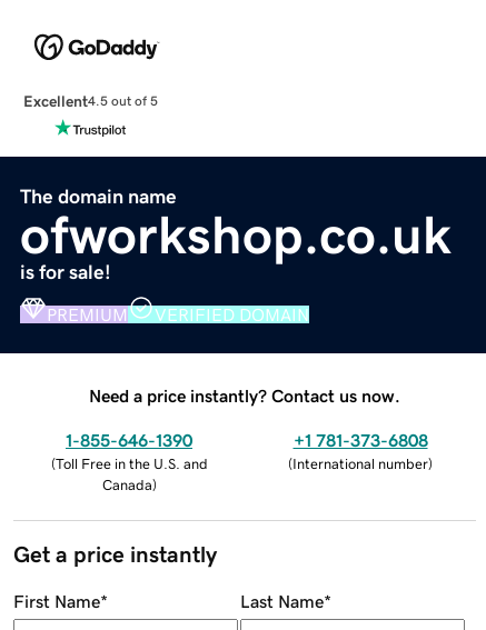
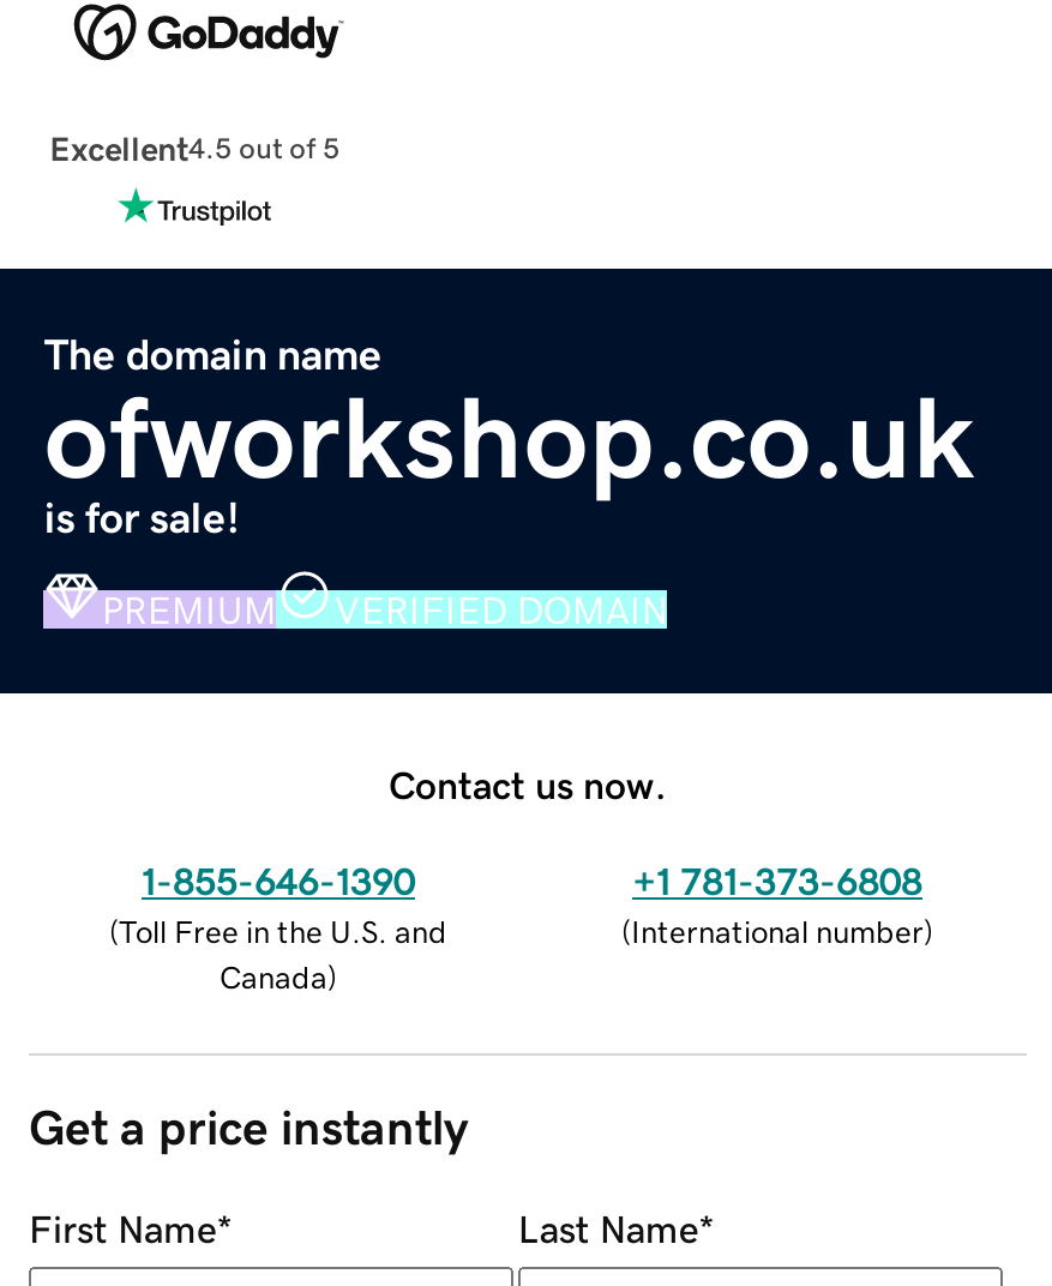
- Need a price instantly? Contact us now.
+ Contact us now.
